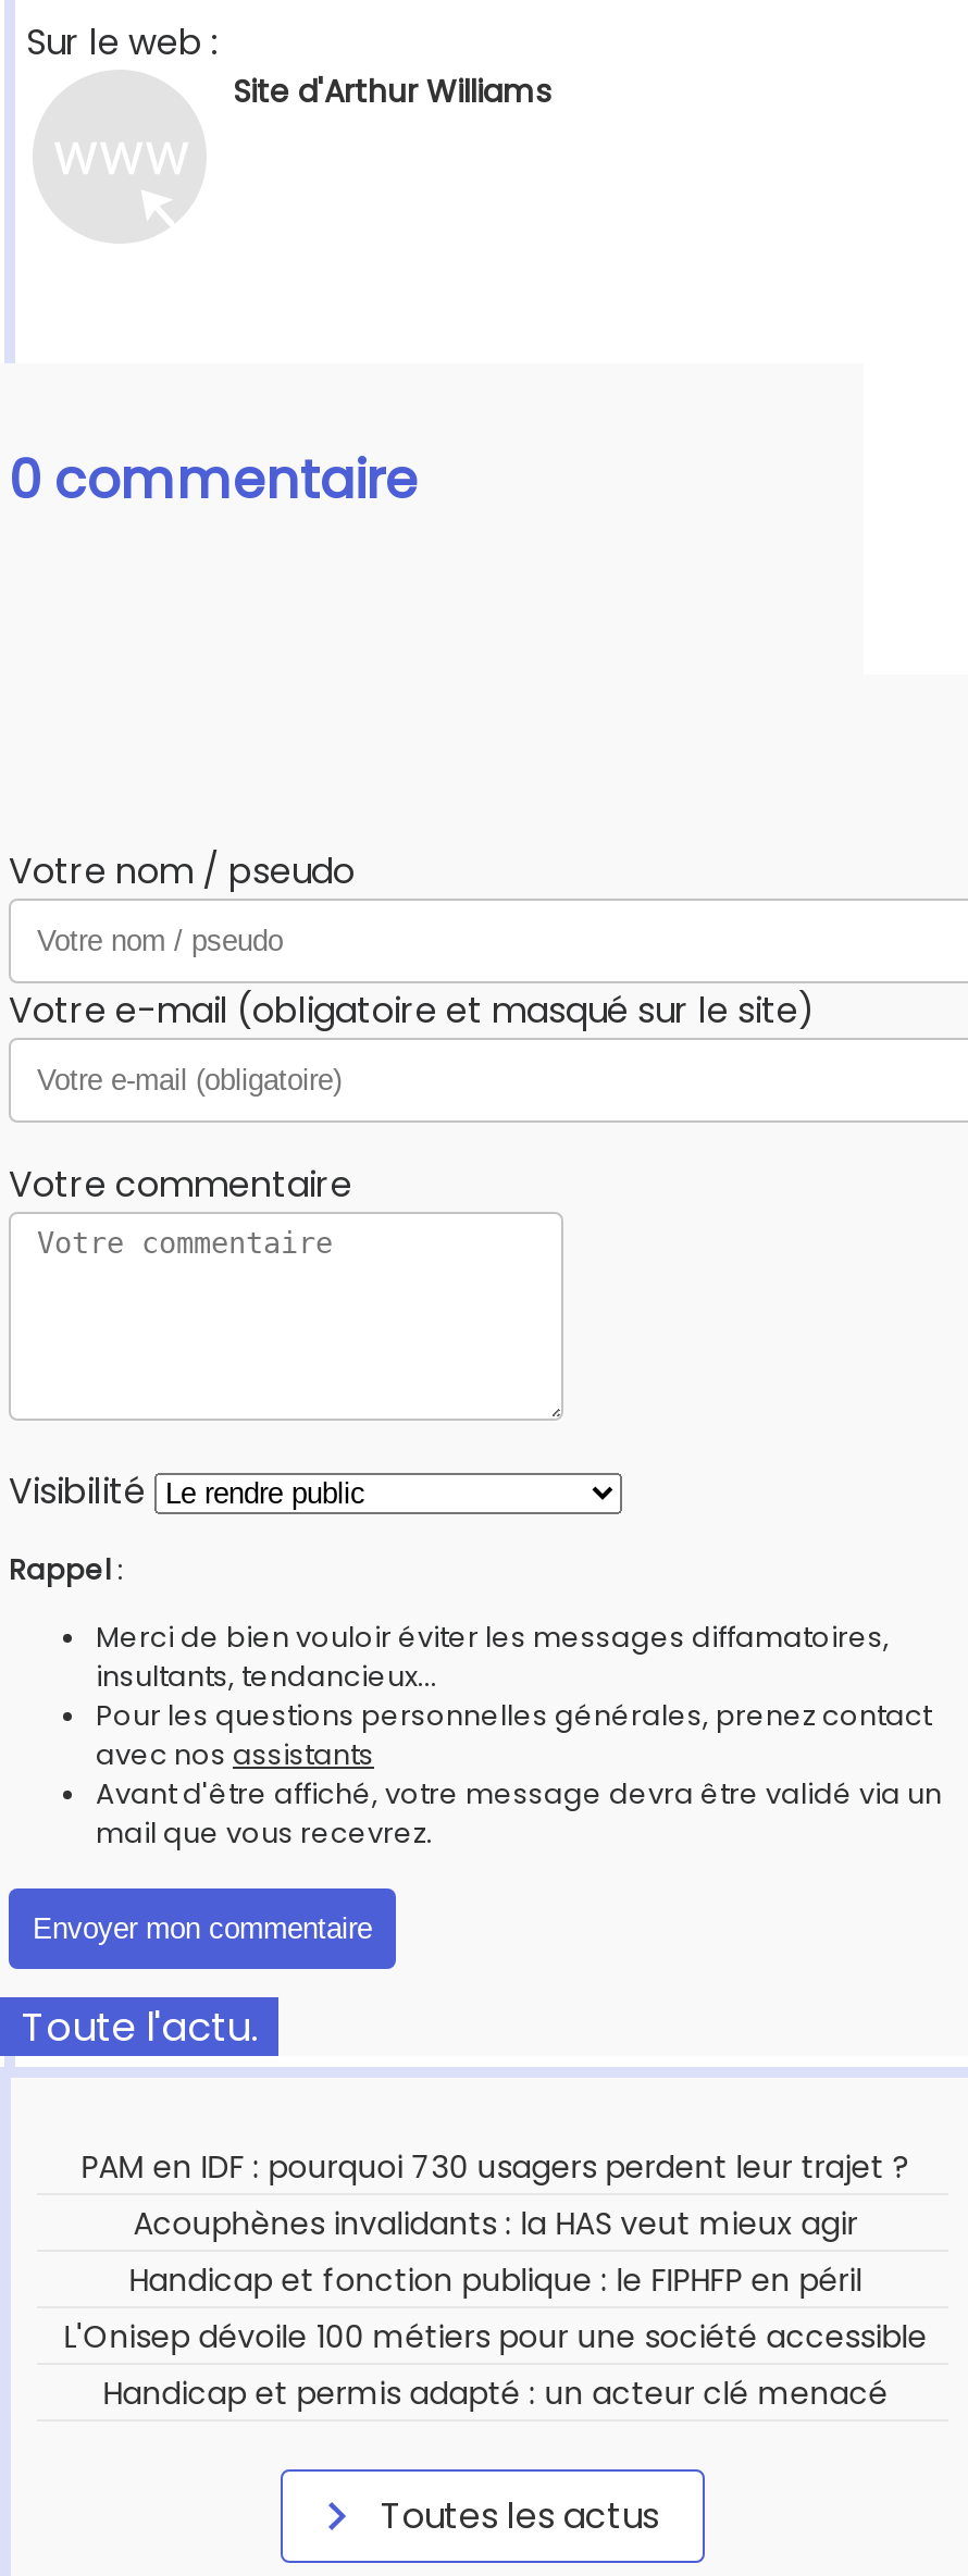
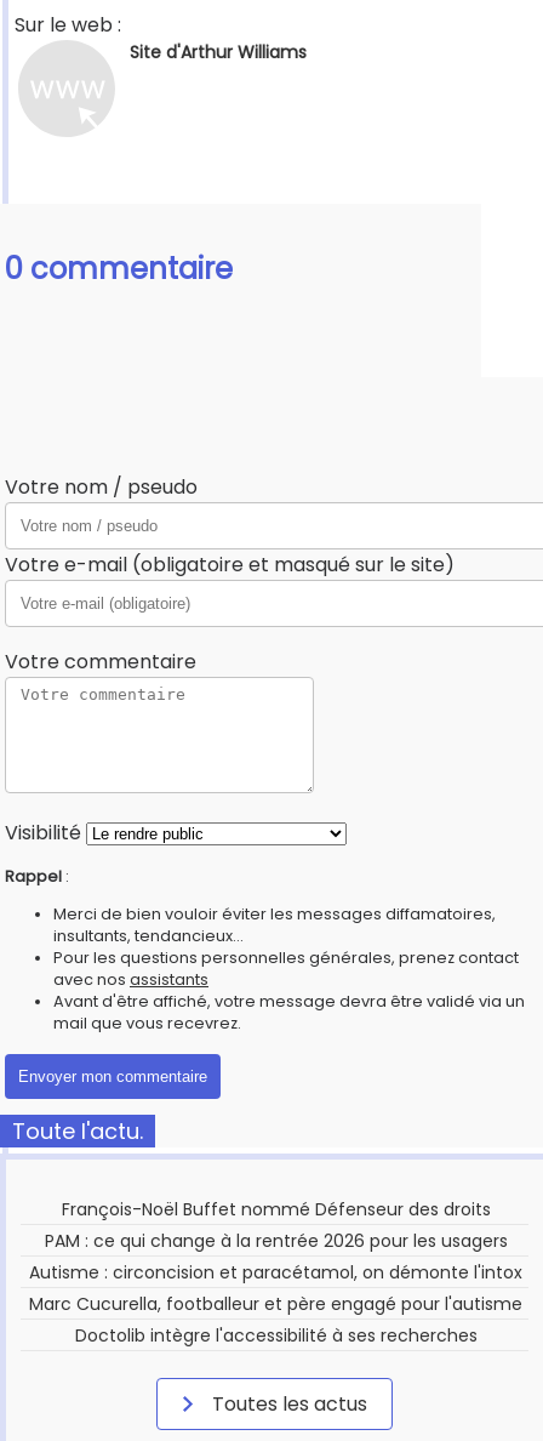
- PAM en IDF : pourquoi 730 usagers perdent leur trajet ?
- Acouphènes invalidants : la HAS veut mieux agir
- Handicap et fonction publique : le FIPHFP en péril
- L'Onisep dévoile 100 métiers pour une société accessible
- Handicap et permis adapté : un acteur clé menacé
+ François-Noël Buffet nommé Défenseur des droits
+ PAM : ce qui change à la rentrée 2026 pour les usagers
+ Autisme : circoncision et paracétamol, on démonte l'intox
+ Marc Cucurella, footballeur et père engagé pour l'autisme
+ Doctolib intègre l'accessibilité à ses recherches
